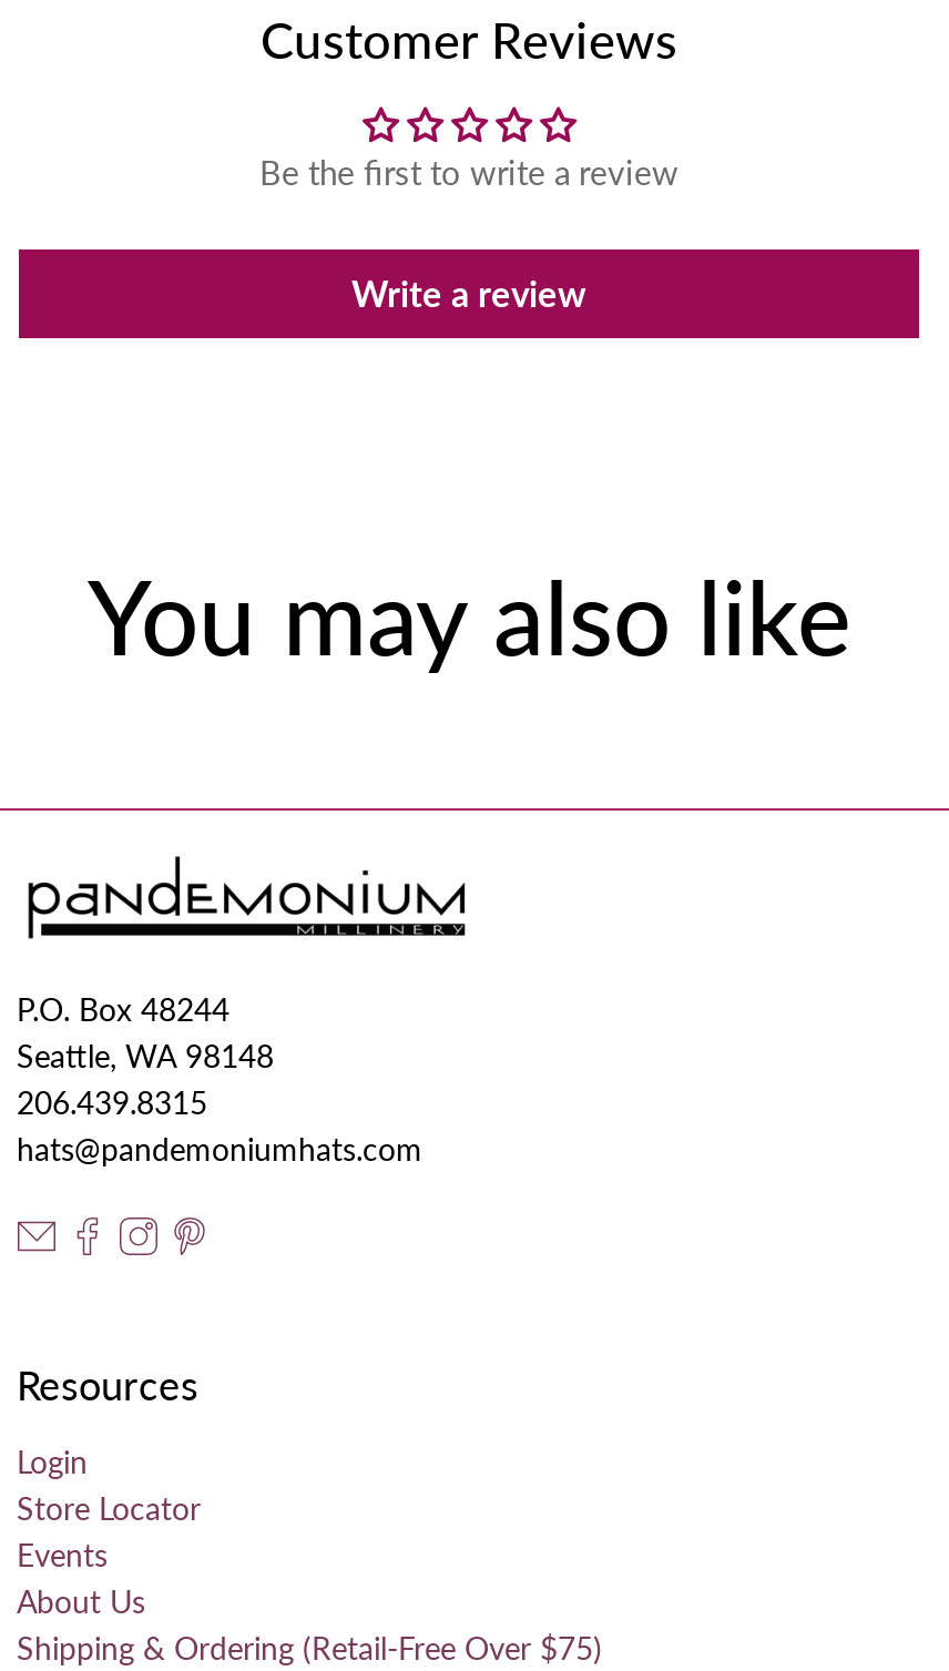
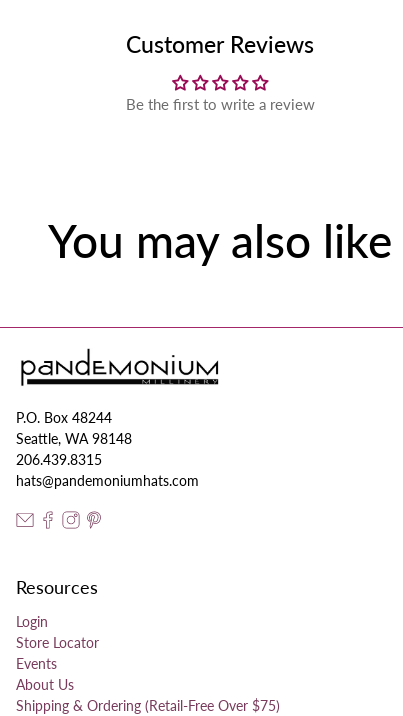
- Write a review
